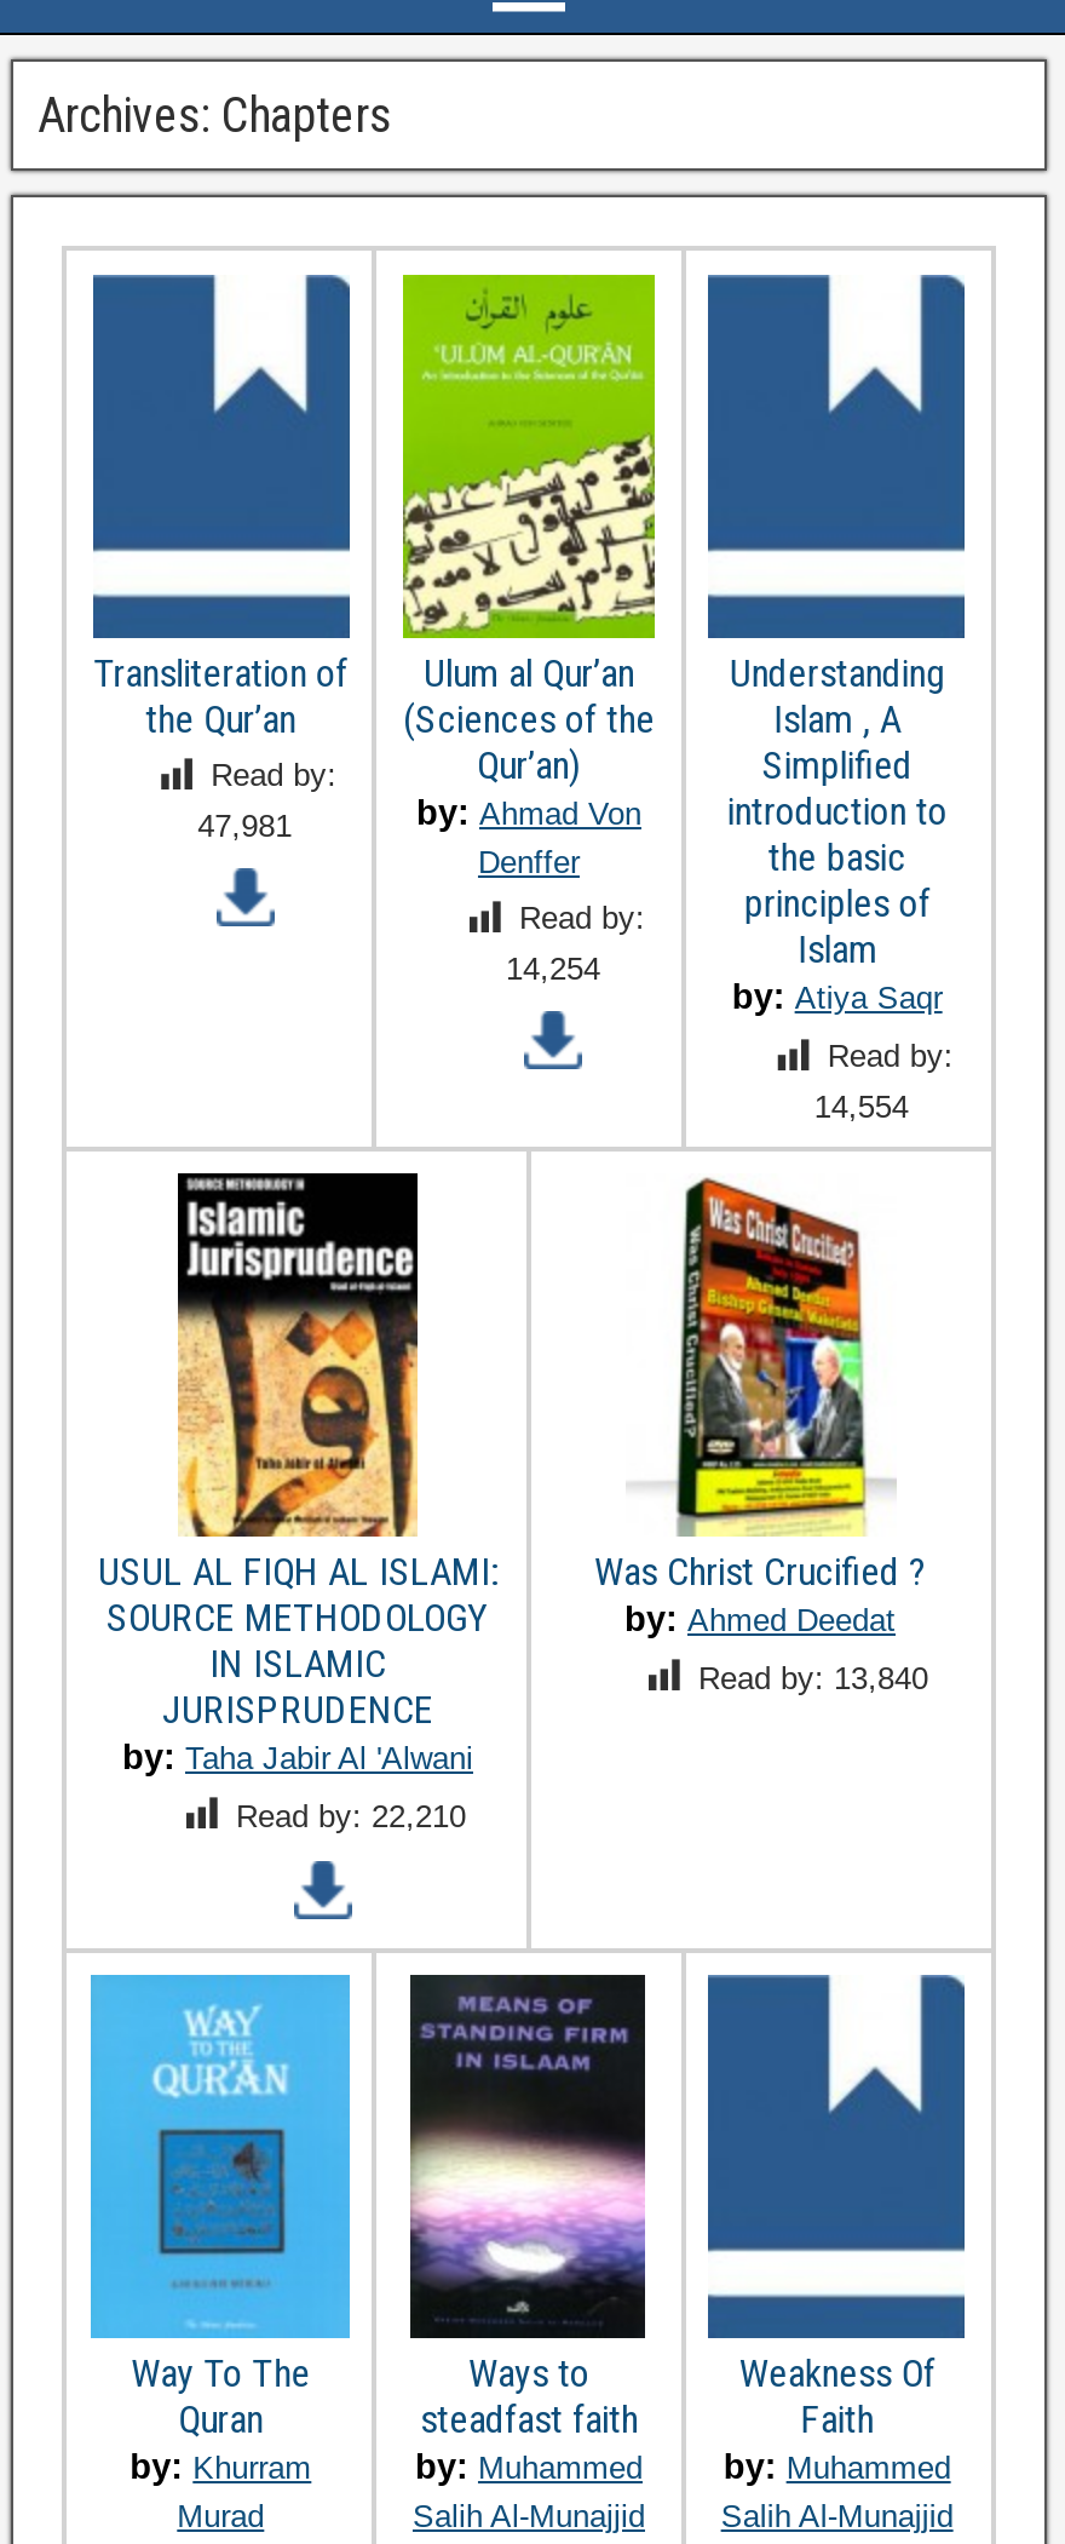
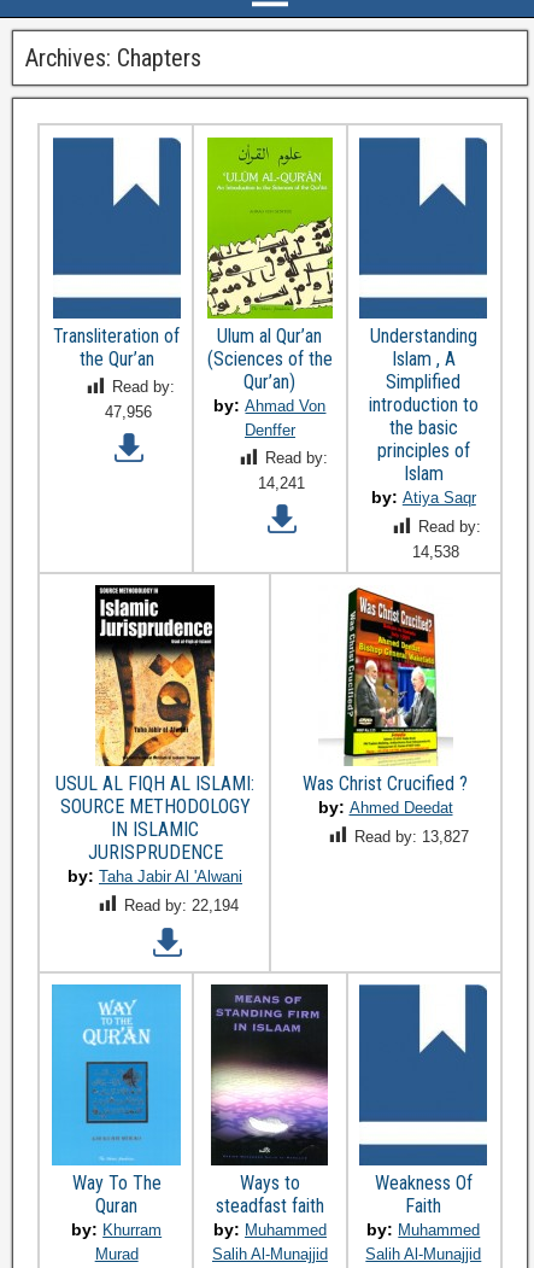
- 47,981
+ 47,956

- 14,254
+ 14,241

- 14,554
+ 14,538

- Read by: 13,840
+ Read by: 13,827

- Read by: 22,210
+ Read by: 22,194
